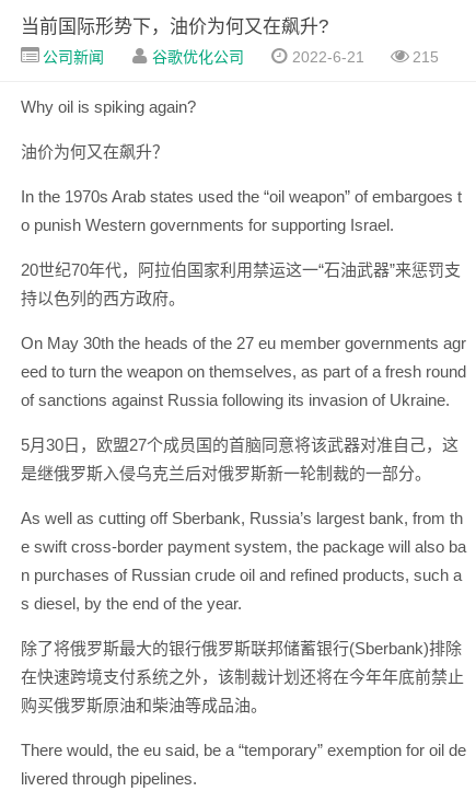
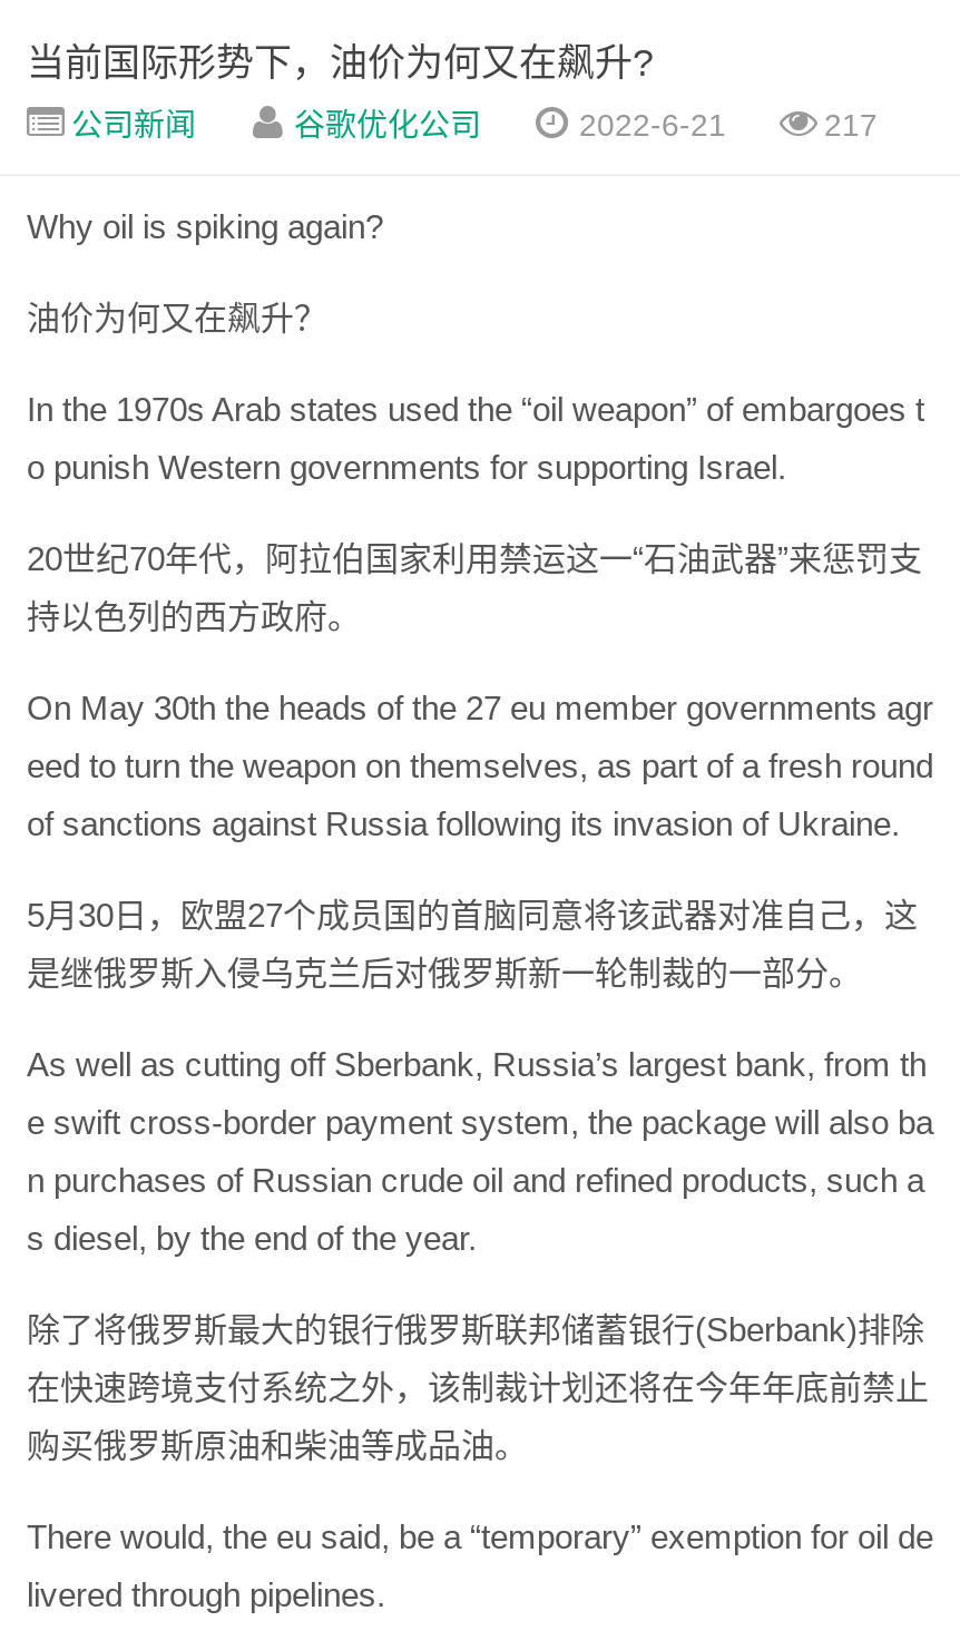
- 215
+ 217
